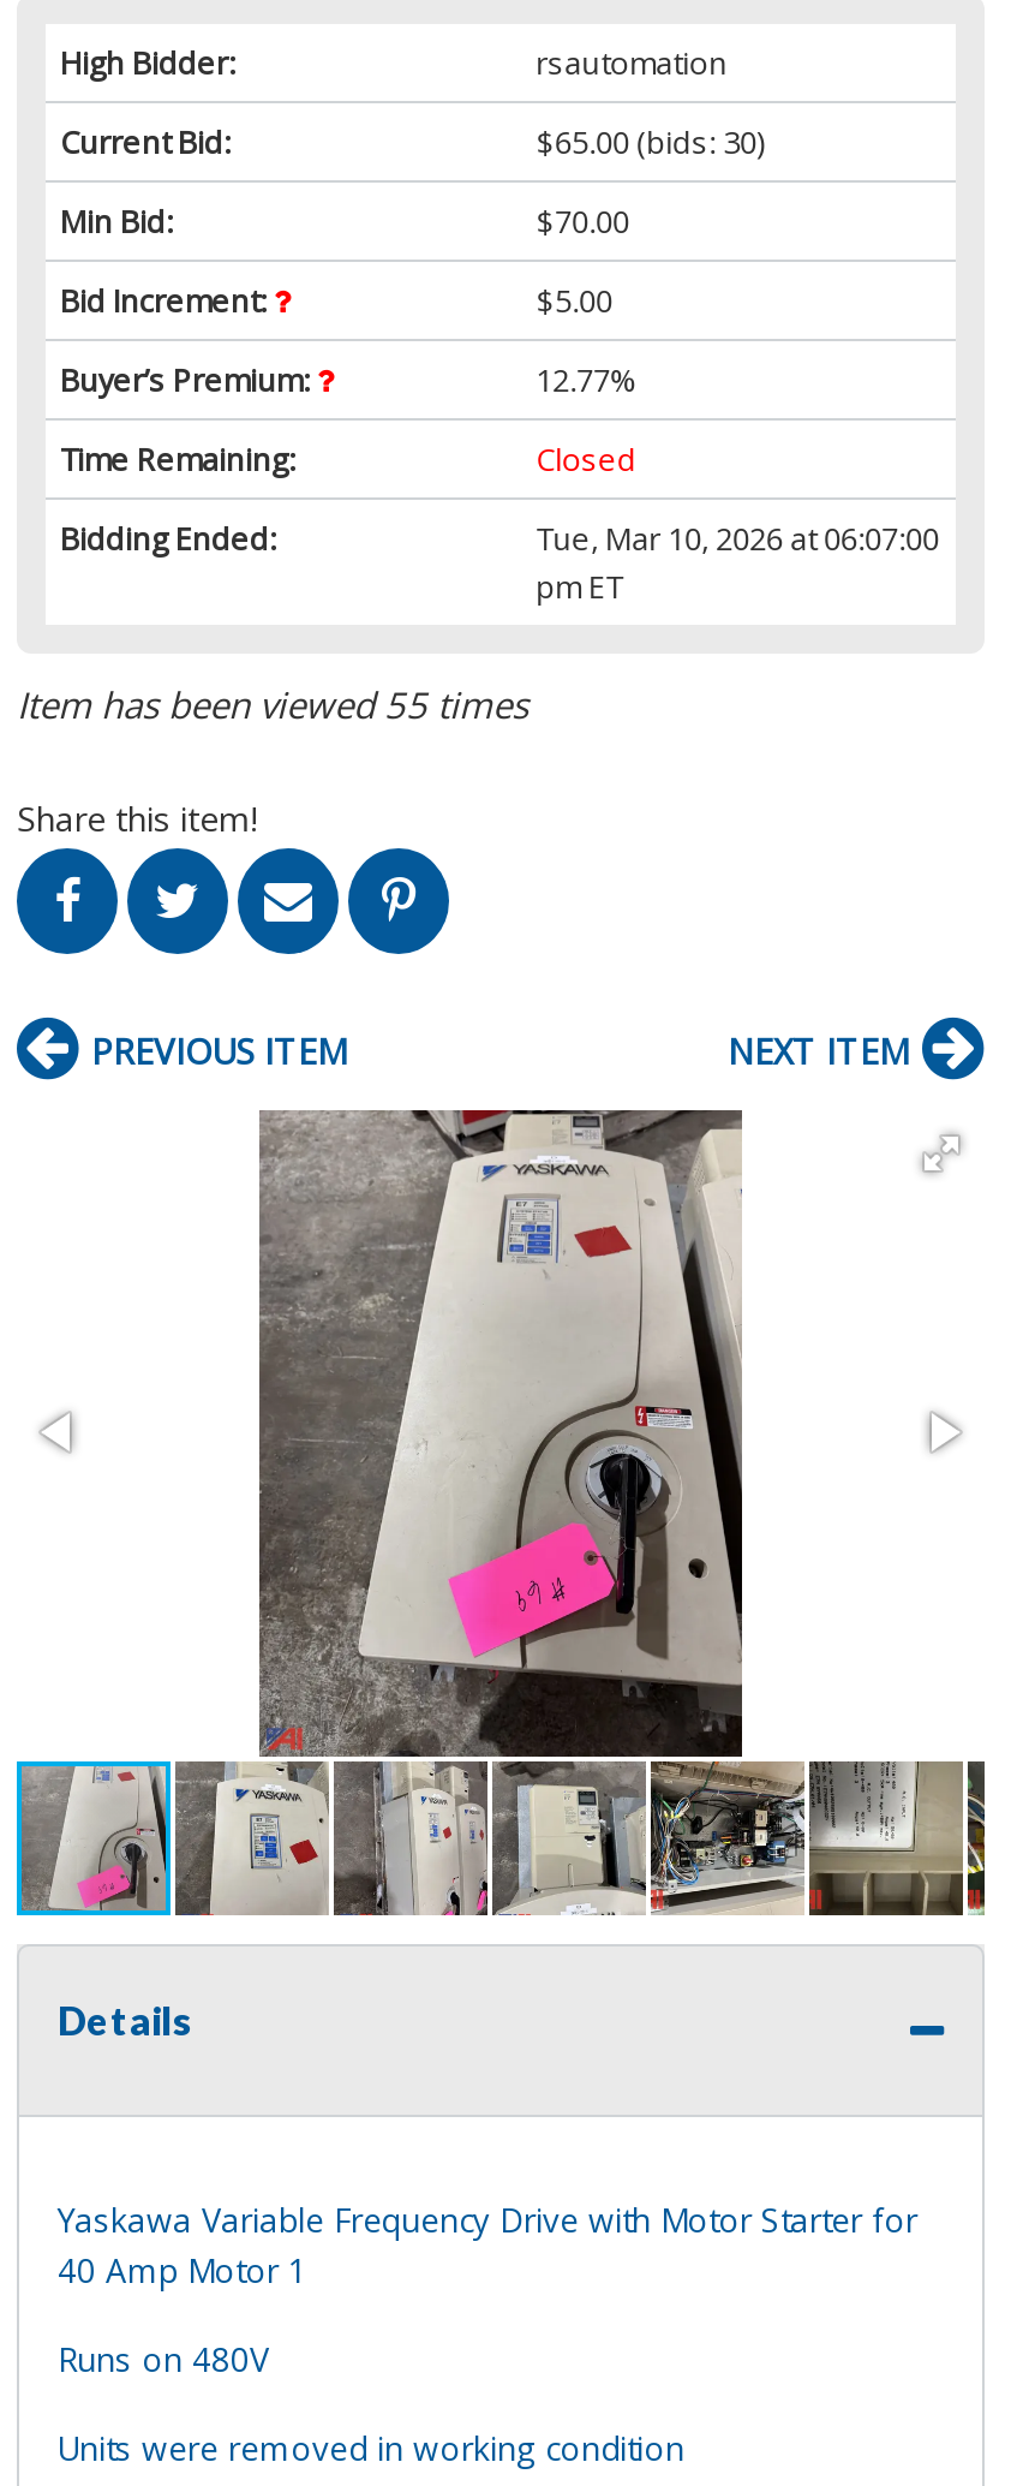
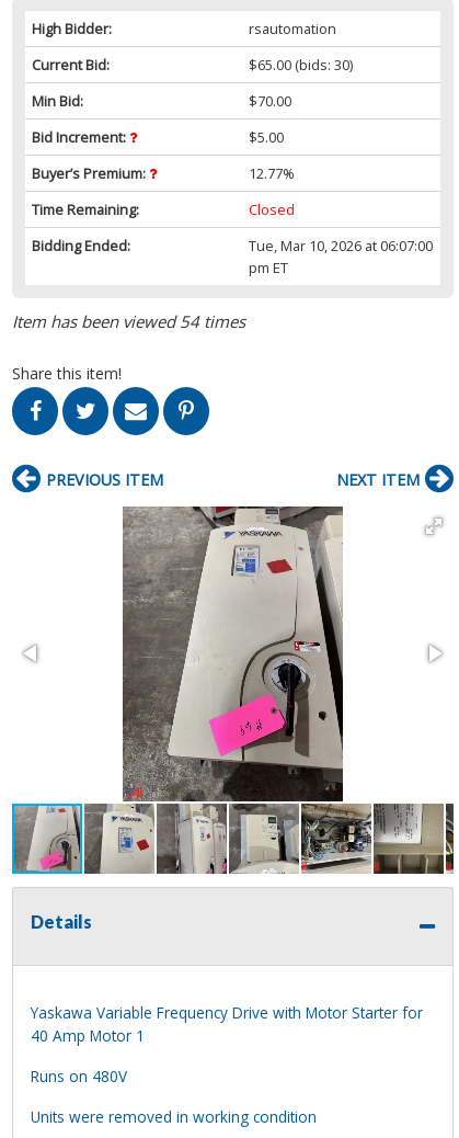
- Item has been viewed 55 times
+ Item has been viewed 54 times
